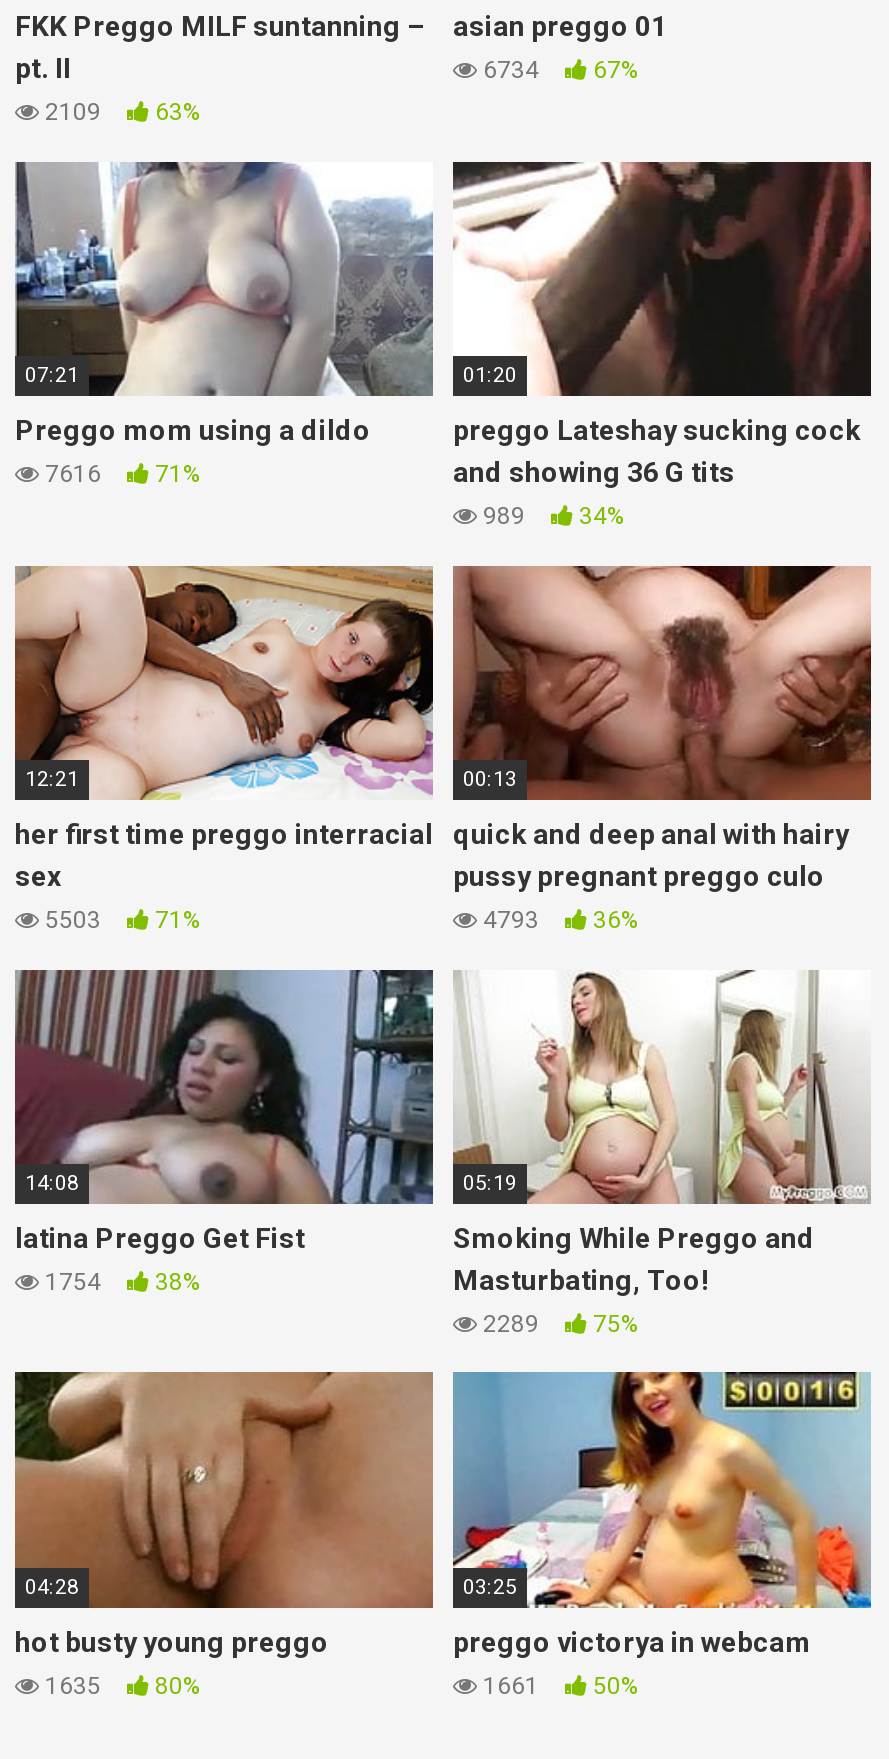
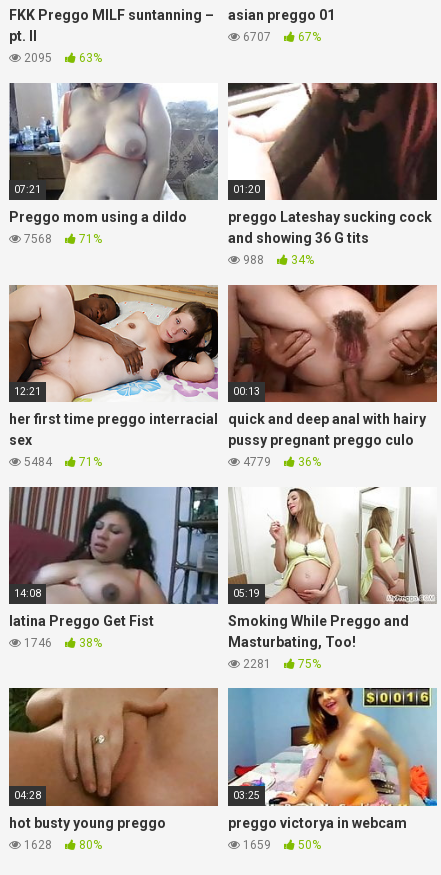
- 6734 67%
+ 6707 67%

- 2109 63%
+ 2095 63%

- 7616 71%
+ 7568 71%

- 989 34%
+ 988 34%

- 5503 71%
+ 5484 71%

- 4793 36%
+ 4779 36%

- 1754 38%
+ 1746 38%

- 2289 75%
+ 2281 75%

- 1635 80%
+ 1628 80%

- 1661 50%
+ 1659 50%
